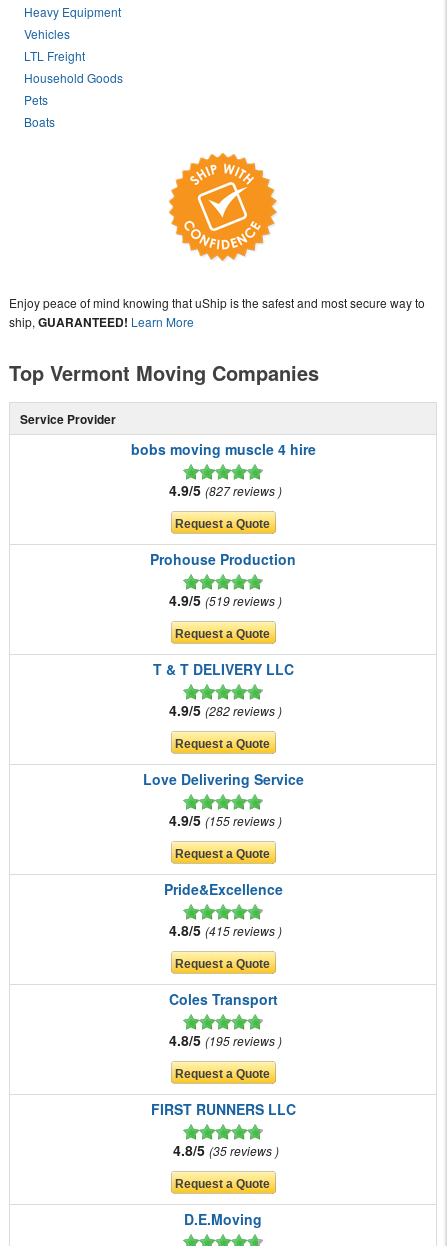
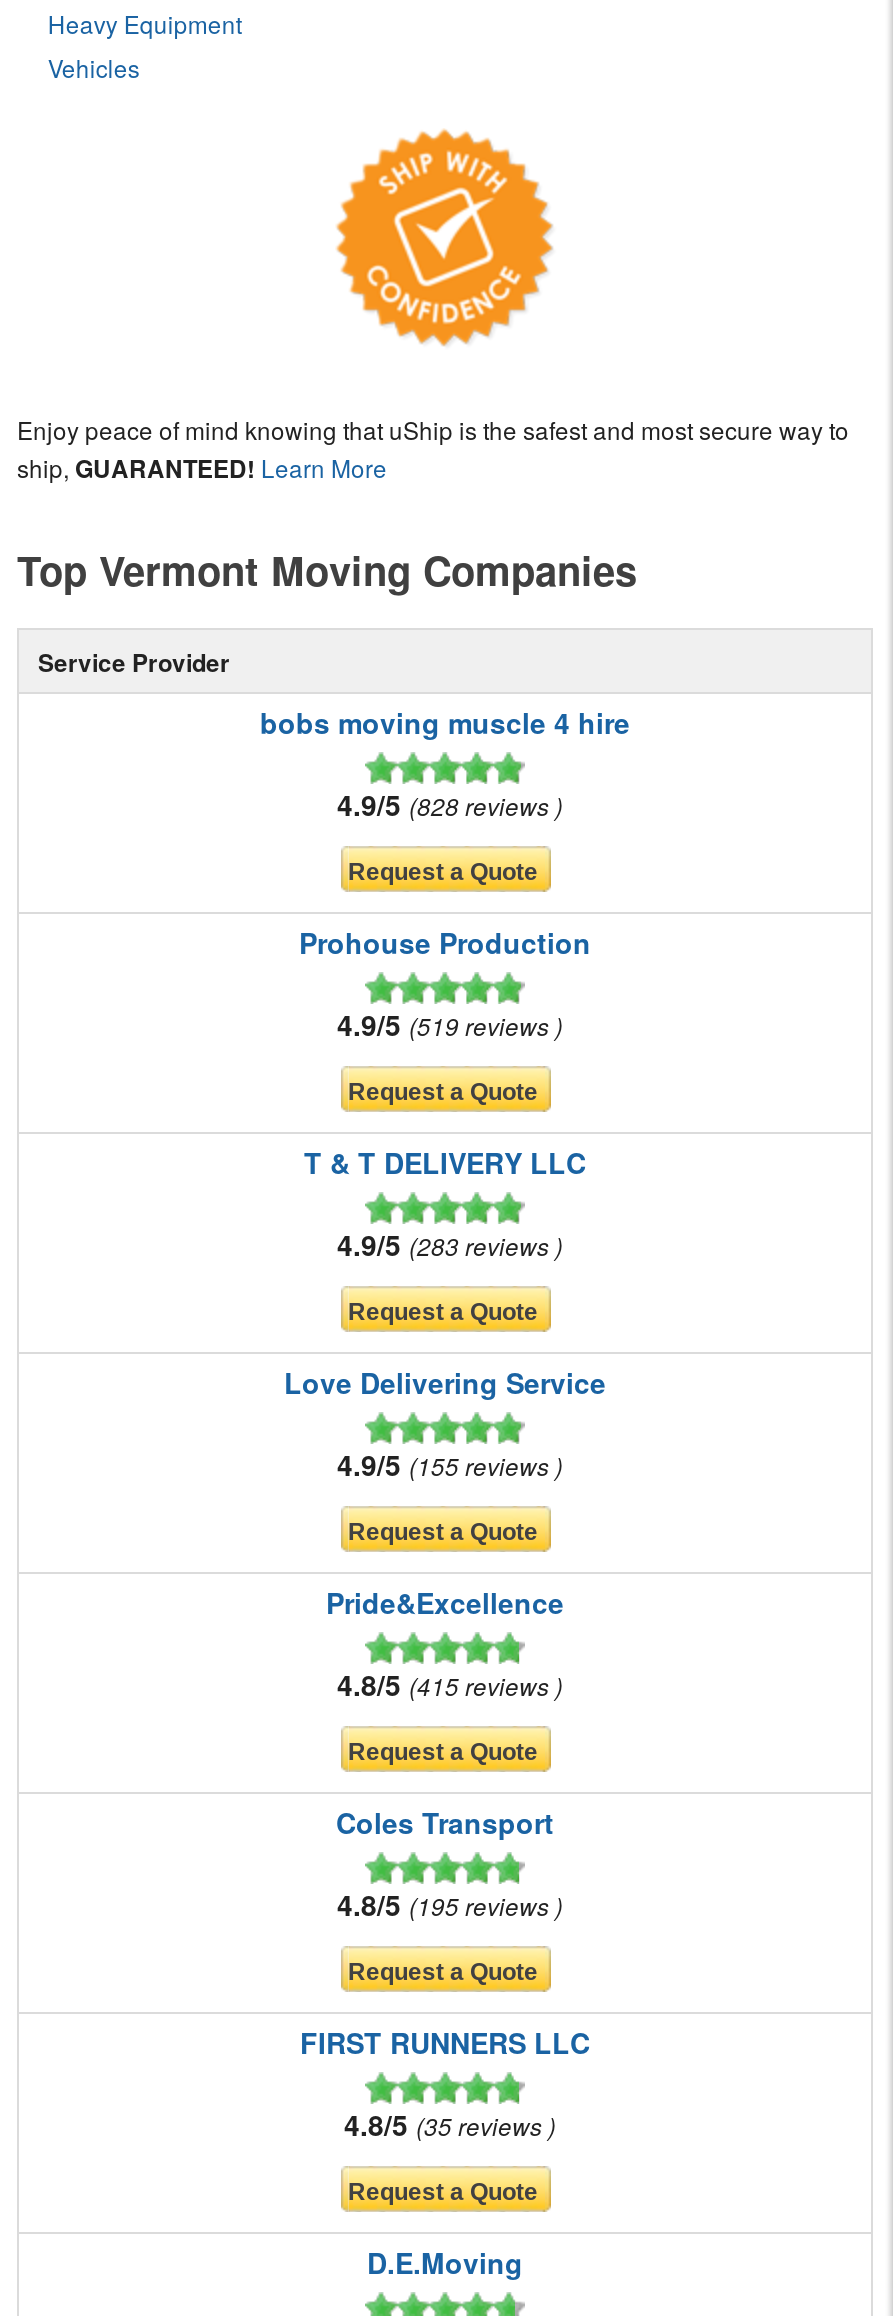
- LTL Freight
- Household Goods
- Pets
- Boats

- 4.9/5 827 reviews
+ 4.9/5 828 reviews

- 4.9/5 282 reviews
+ 4.9/5 283 reviews
